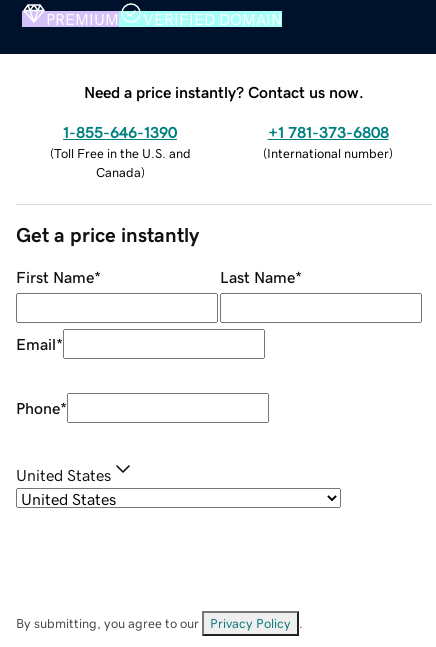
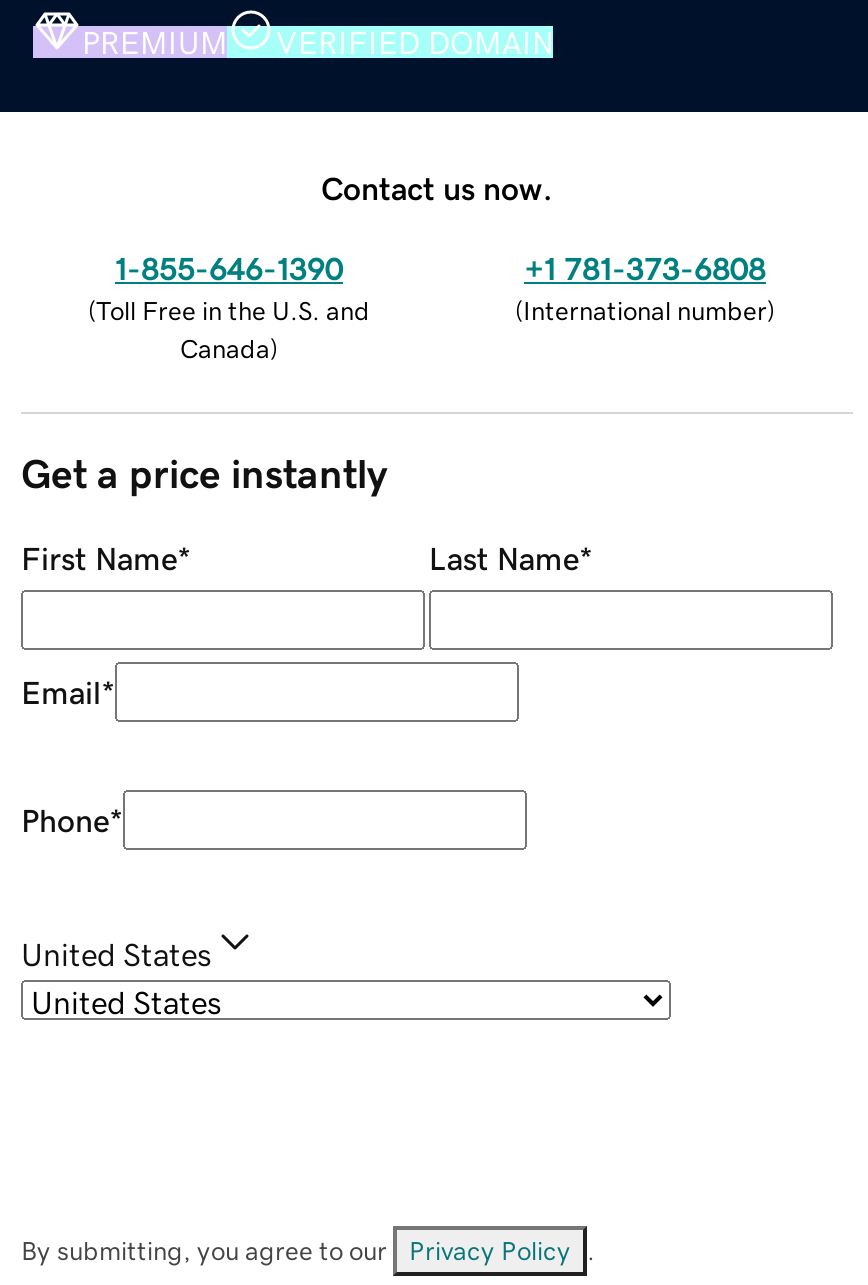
- Need a price instantly? Contact us now.
+ Contact us now.
